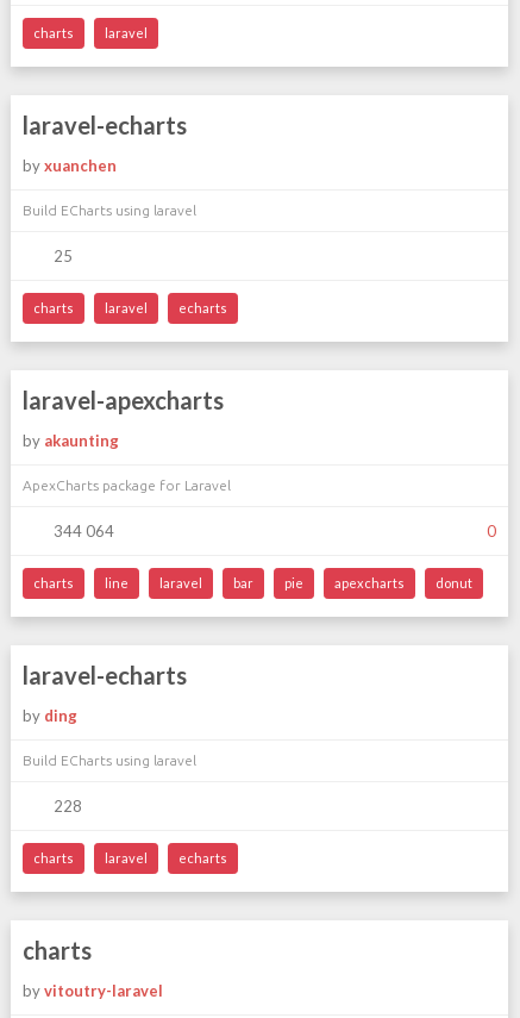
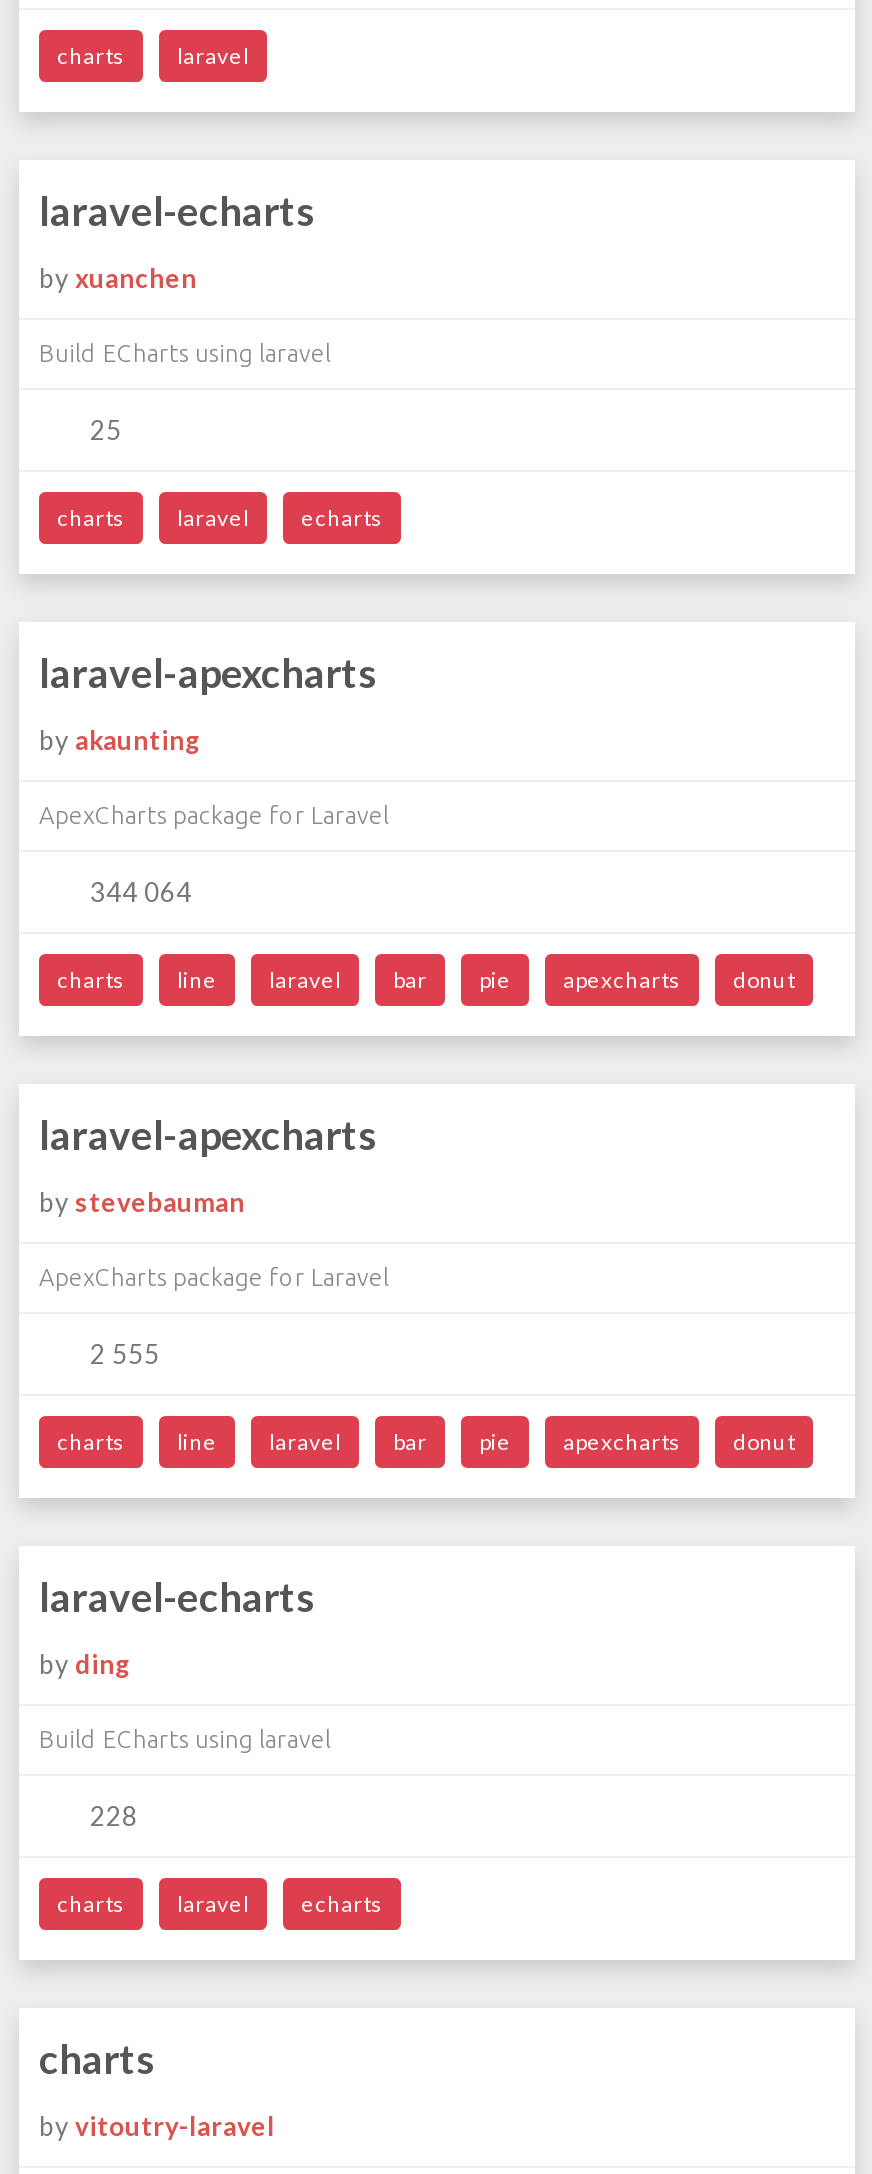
- 0
+ charts
+ line
+ laravel
+ bar
+ pie
+ apexcharts
+ donut
+ laravel-apexcharts
+ by stevebauman
+ ApexCharts package for Laravel
+ 2 555
